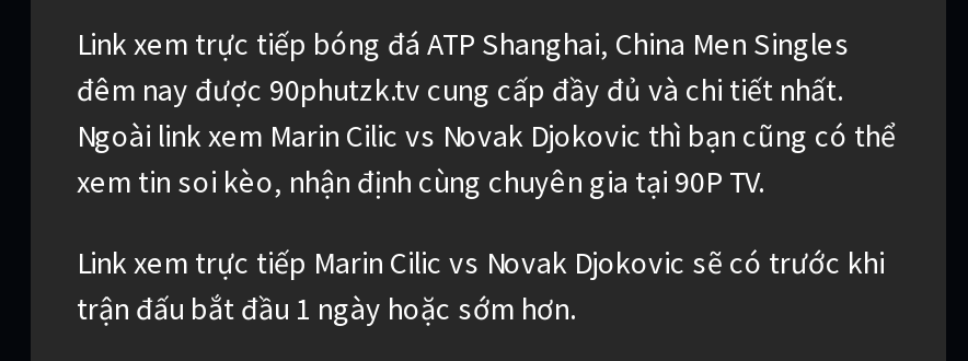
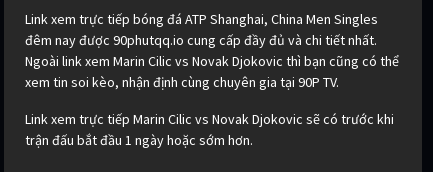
- đêm nay được 90phutzk.tv cung cấp đầy đủ và chi tiết nhất.
+ đêm nay được 90phutqq.io cung cấp đầy đủ và chi tiết nhất.
